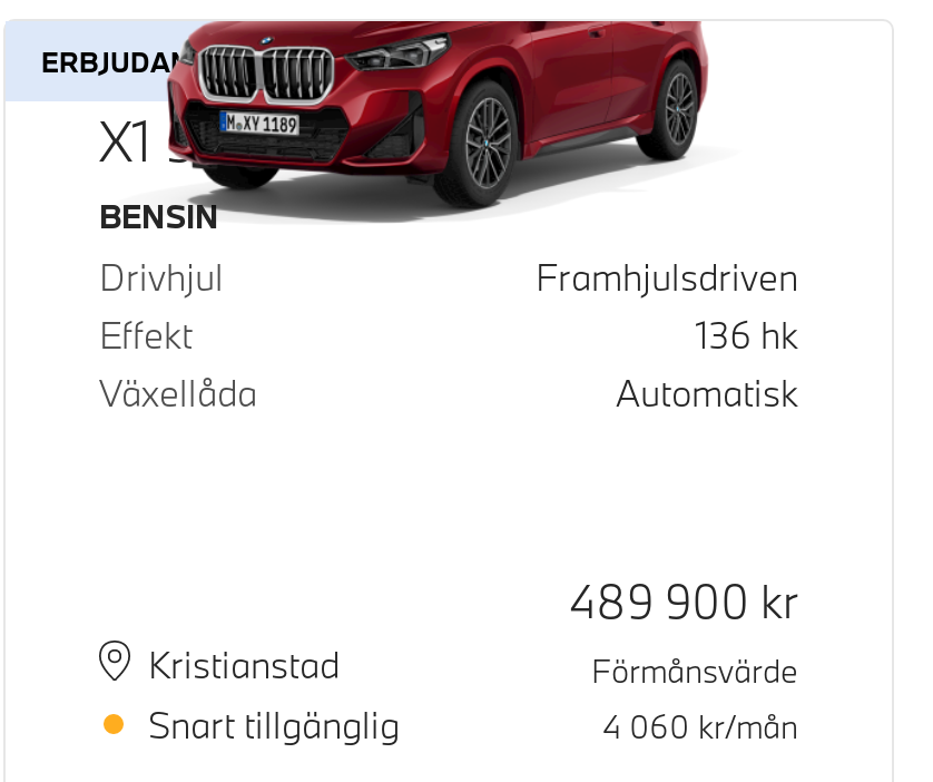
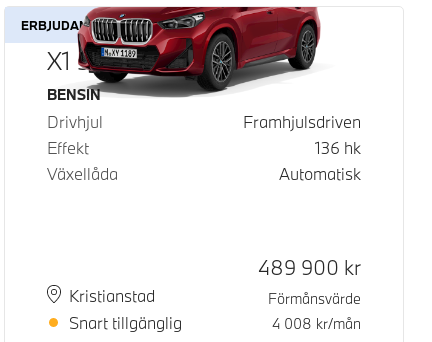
- 4 060 kr/mån
+ 4 008 kr/mån
